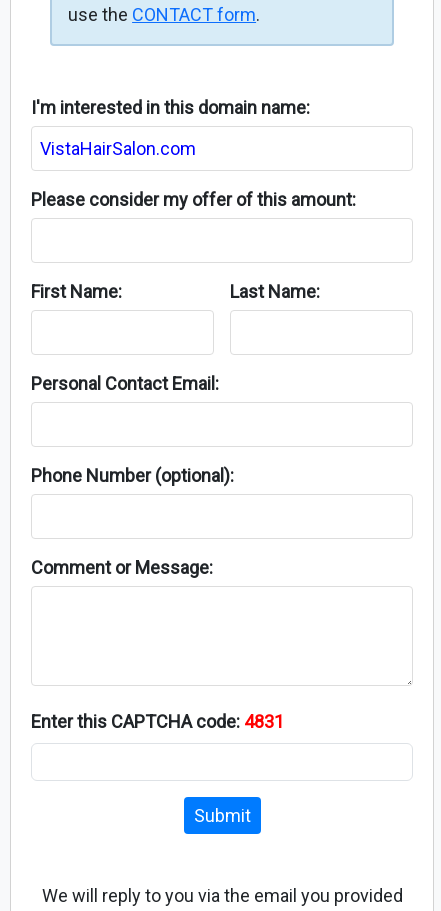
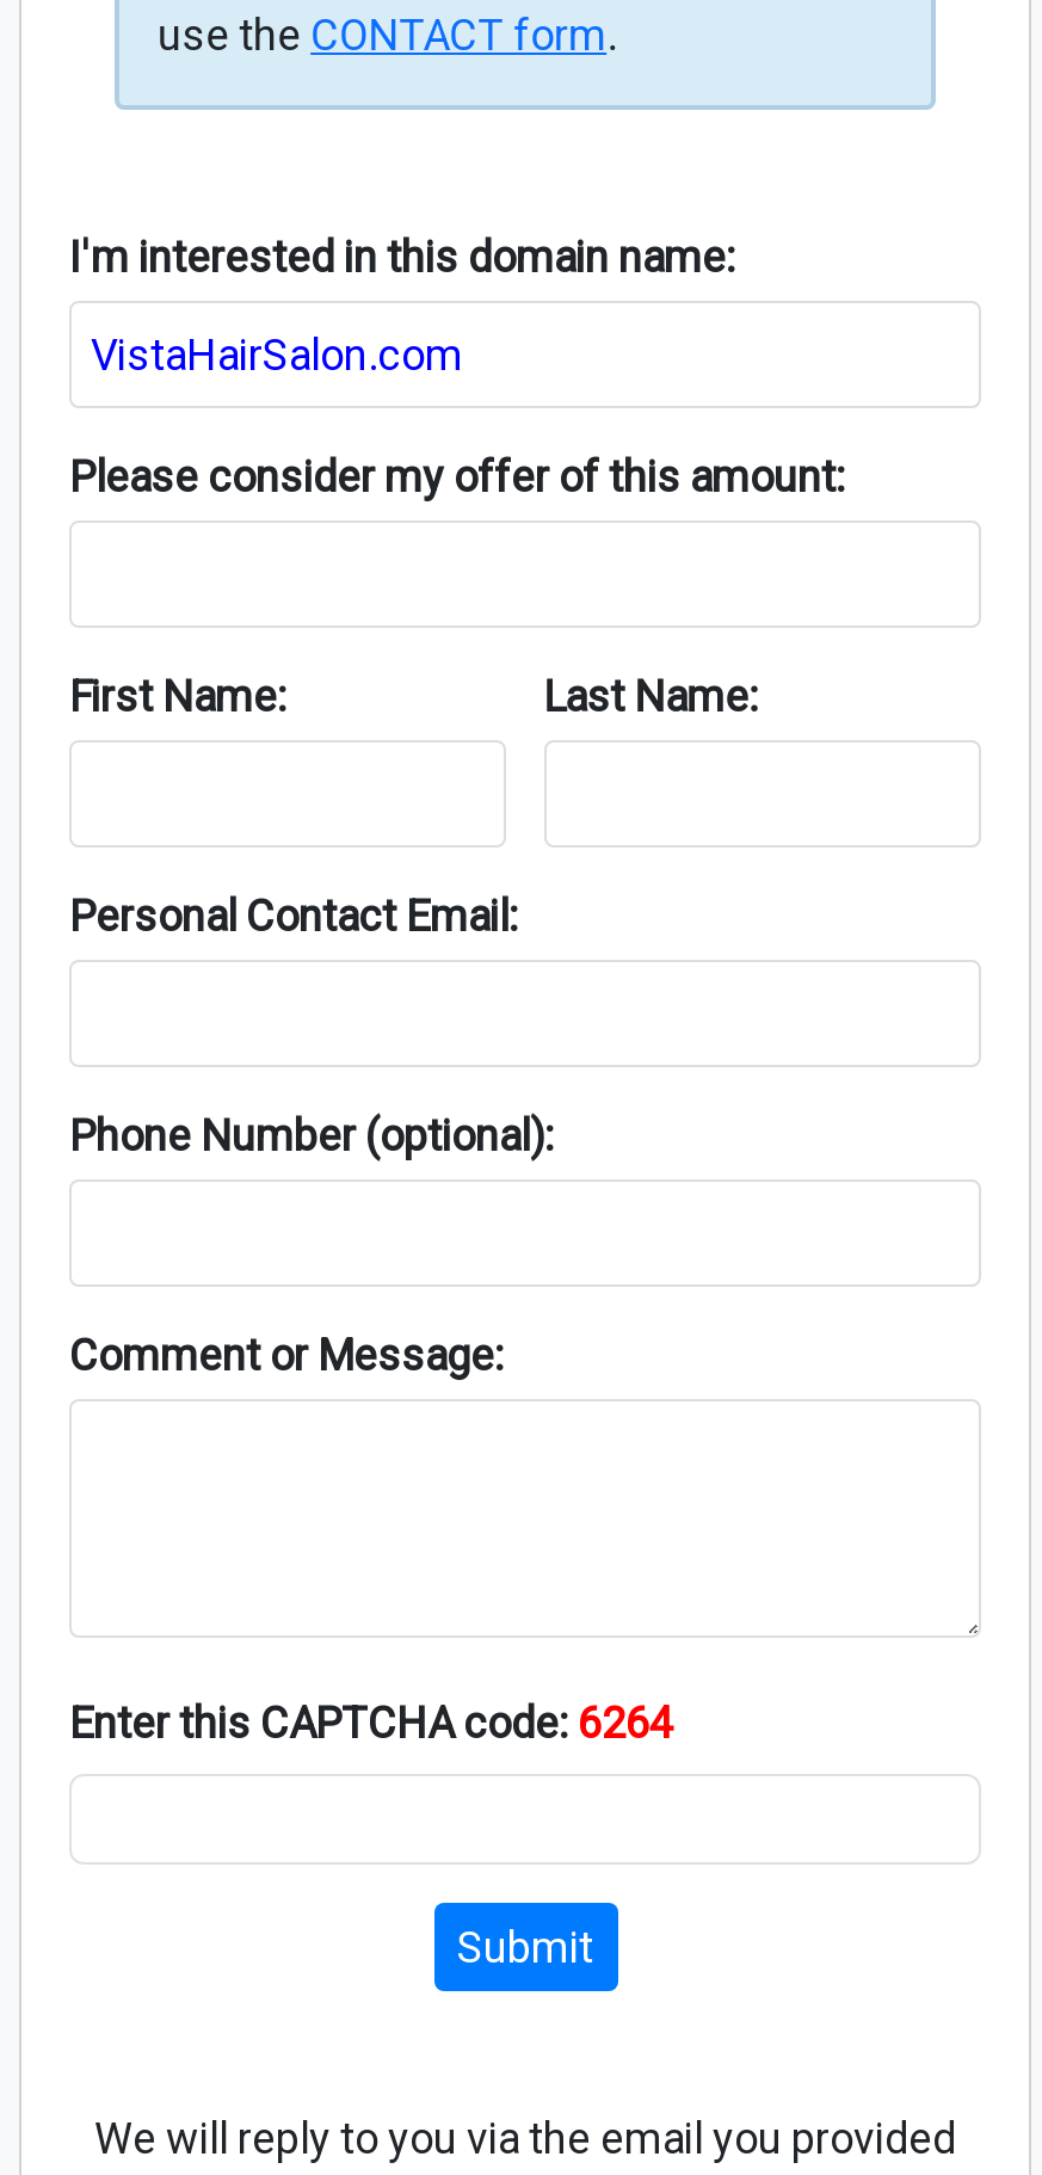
- Enter this CAPTCHA code: 4831
+ Enter this CAPTCHA code: 6264
